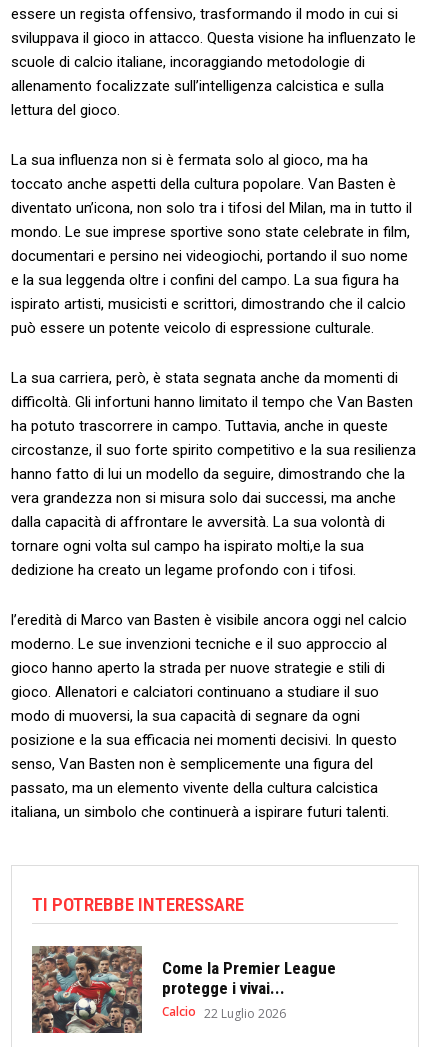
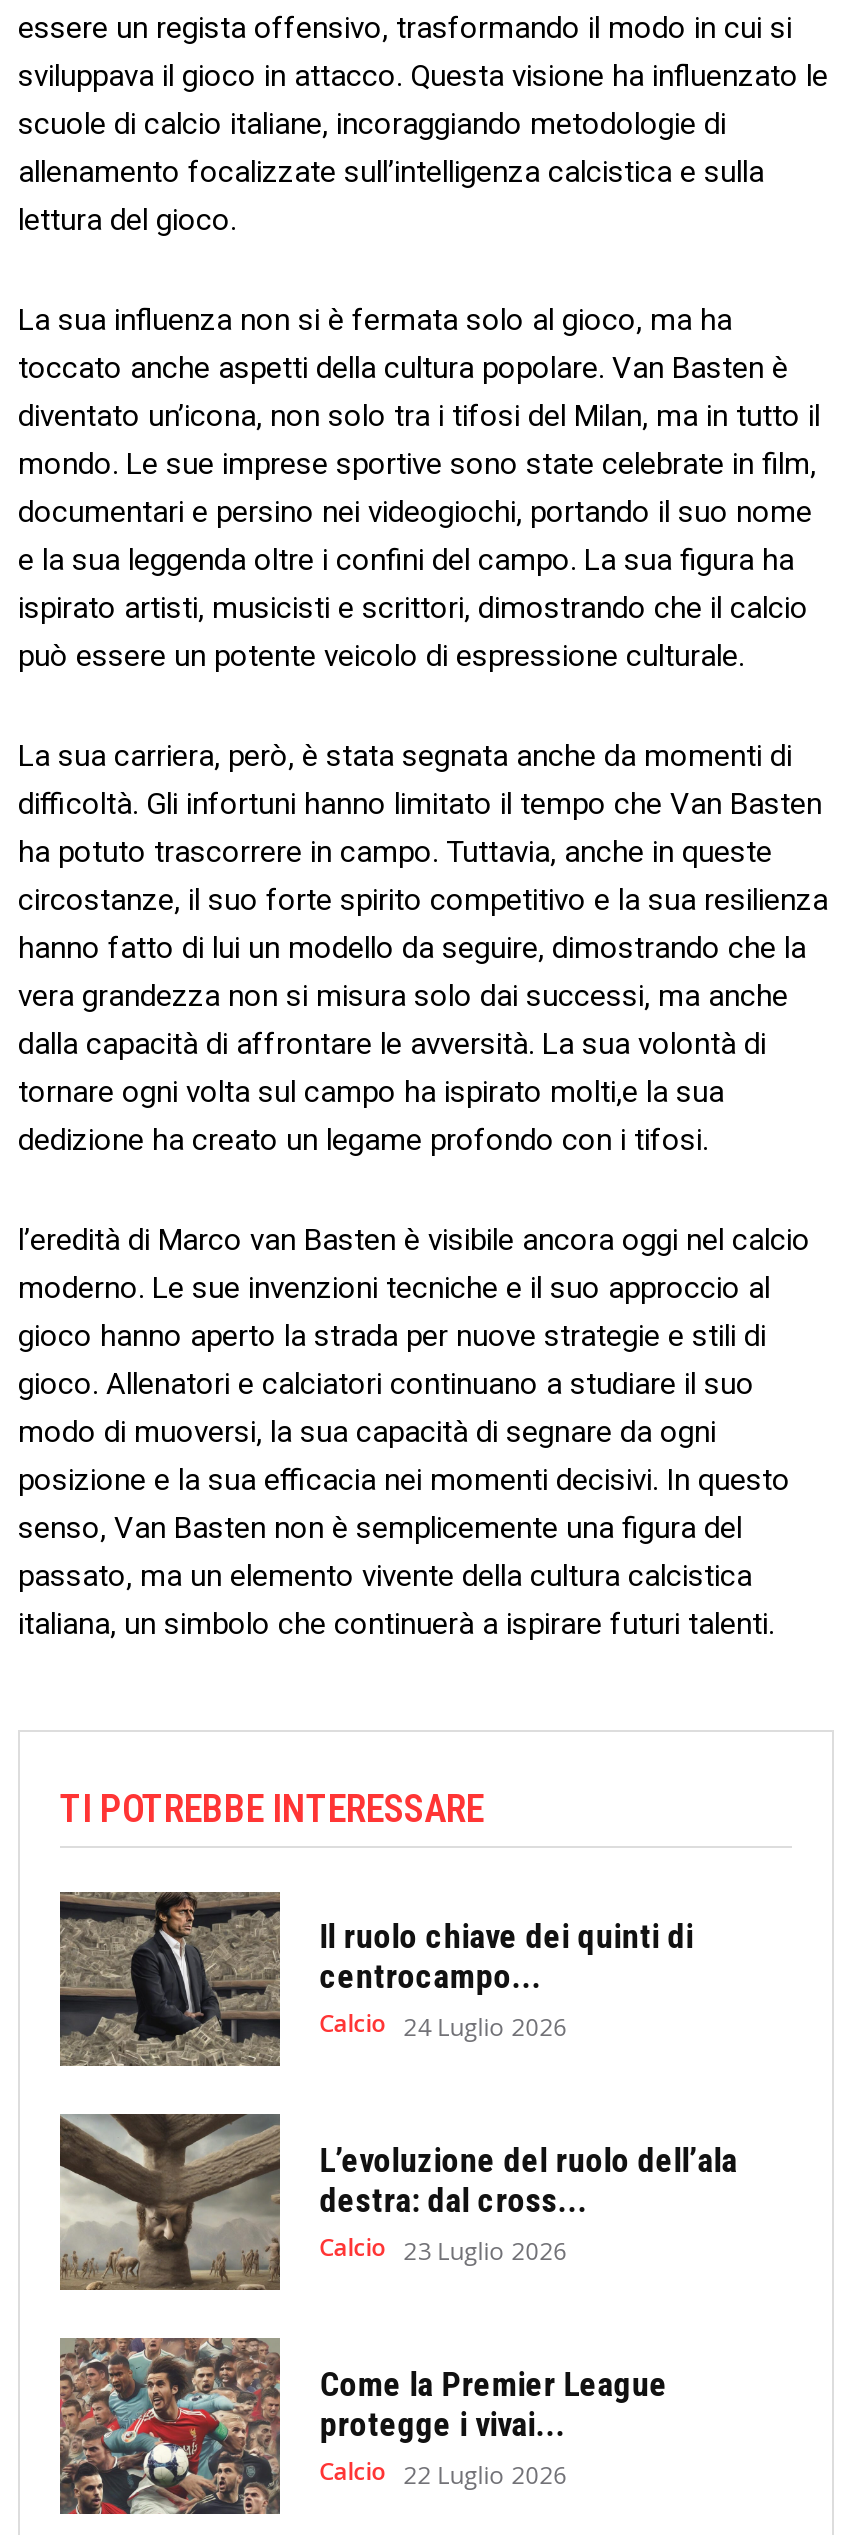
+ [image]
+ Il ruolo chiave dei quinti di
+ centrocampo...
+ Calcio 24 Luglio 2026
+ L’evoluzione del ruolo dell’ala
+ destra: dal cross...
+ Calcio 23 Luglio 2026

+ [image]
